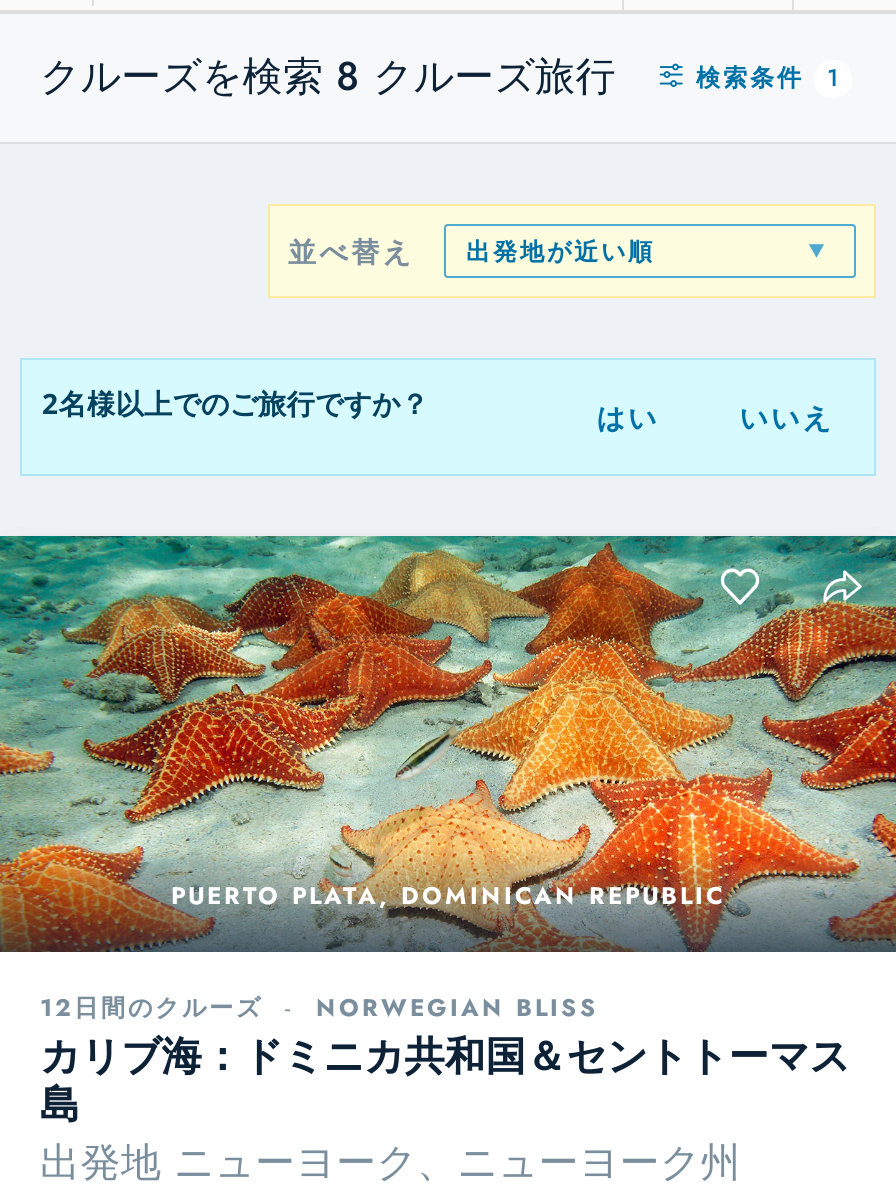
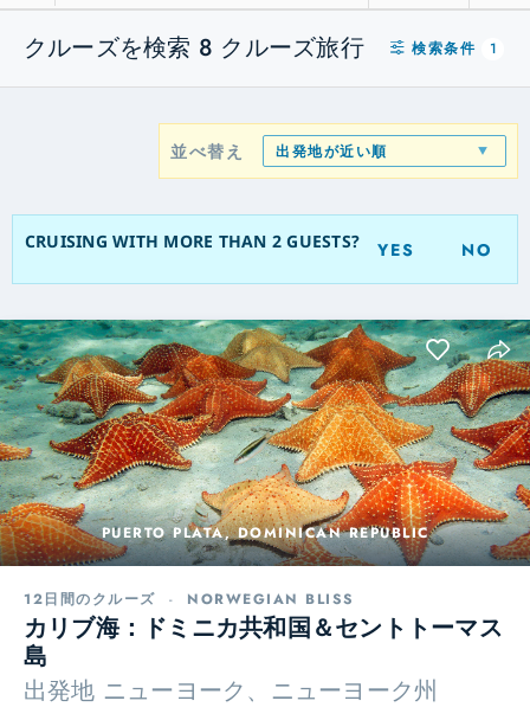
- 2名様以上でのご旅行ですか？
- はい
- いいえ
+ CRUISING WITH MORE THAN 2 GUESTS?
+ YES
+ NO
